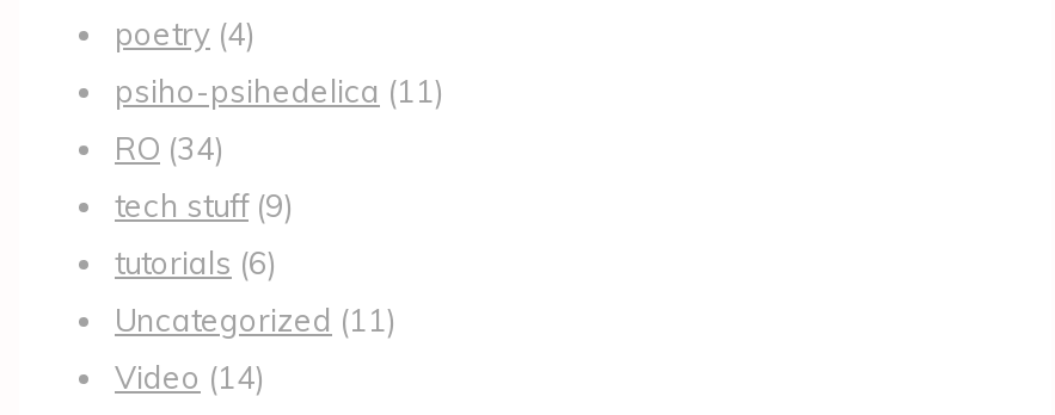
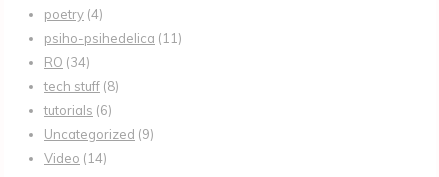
- tech stuff (9)
+ tech stuff (8)

- Uncategorized (11)
+ Uncategorized (9)
